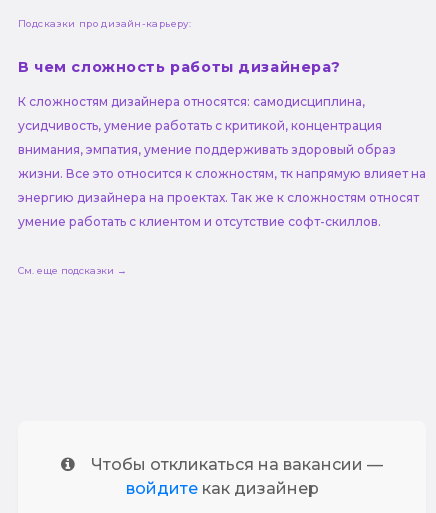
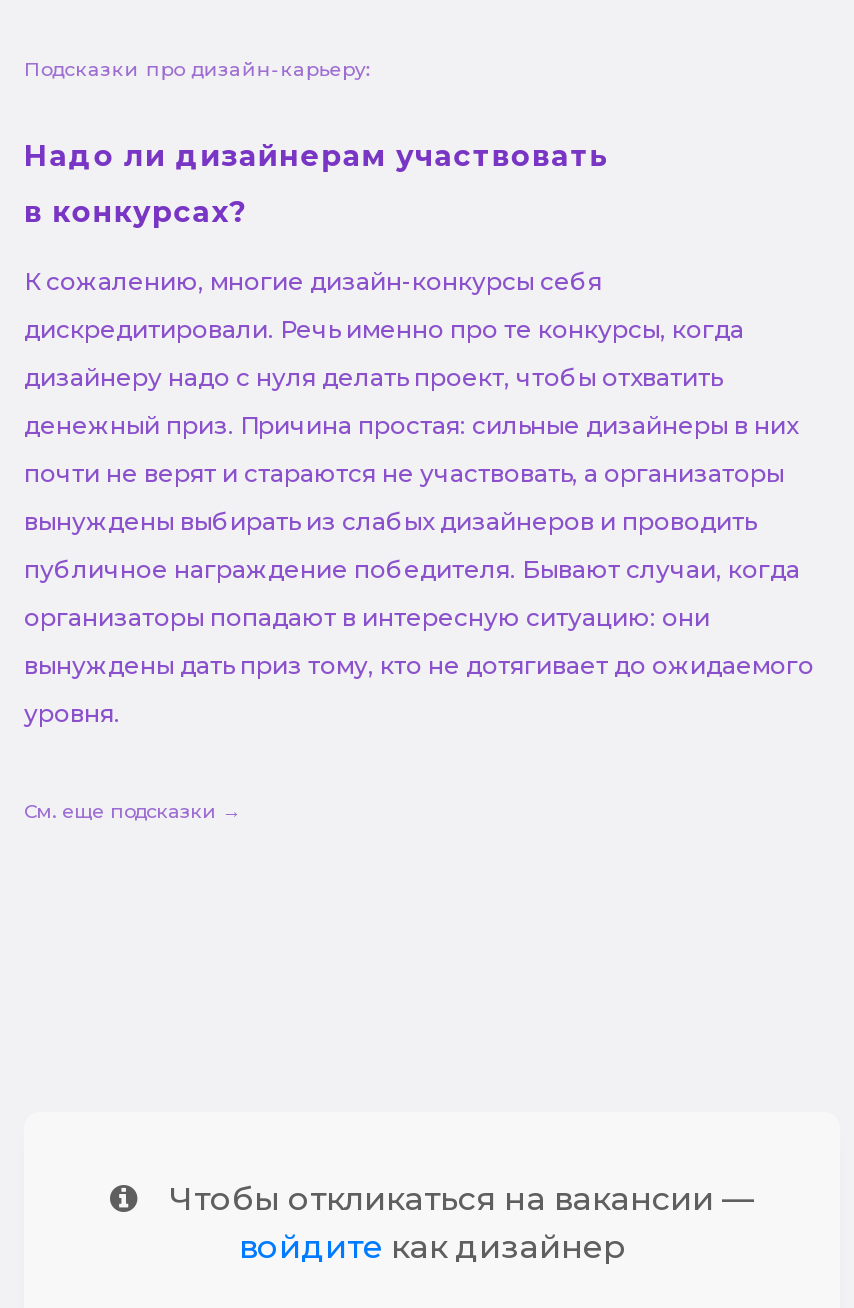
- В чем сложность работы дизайнера?
- К сложностям дизайнера относятся: самодисциплина,
- усидчивость, умение работать с критикой, концентрация
- внимания, эмпатия, умение поддерживать здоровый образ
- жизни. Все это относится к сложностям, тк напрямую влияет на
- энергию дизайнера на проектах. Так же к сложностям относят
- умение работать с клиентом и отсутствие софт-скиллов.
+ Надо ли дизайнерам участвовать
+ в конкурсах?
+ К сожалению, многие дизайн-конкурсы себя
+ дискредитировали. Речь именно про те конкурсы, когда
+ дизайнеру надо с нуля делать проект, чтобы отхватить
+ денежный приз. Причина простая: сильные дизайнеры в них
+ почти не верят и стараются не участвовать, а организаторы
+ вынуждены выбирать из слабых дизайнеров и проводить
+ публичное награждение победителя. Бывают случаи, когда
+ организаторы попадают в интересную ситуацию: они
+ вынуждены дать приз тому, кто не дотягивает до ожидаемого
+ уровня.
